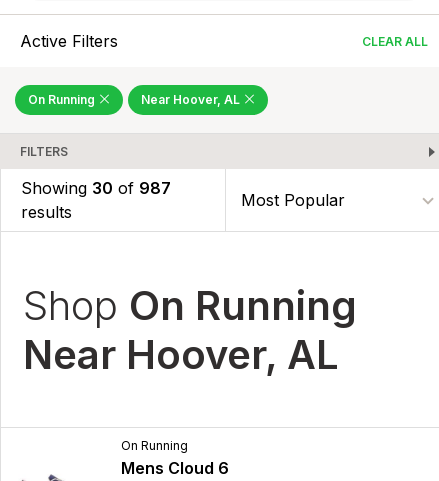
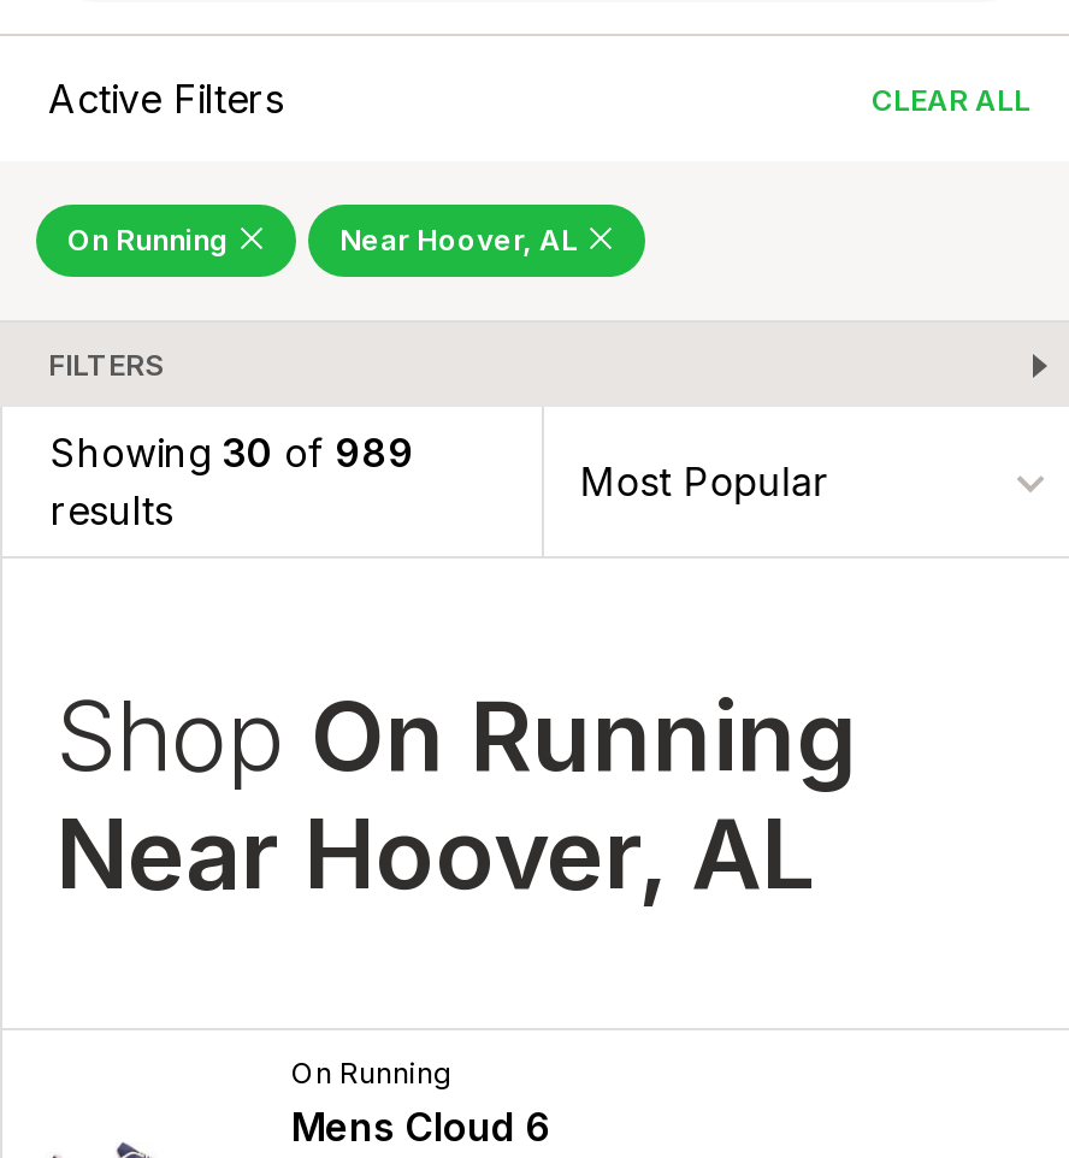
- Showing 30 of 987
+ Showing 30 of 989
